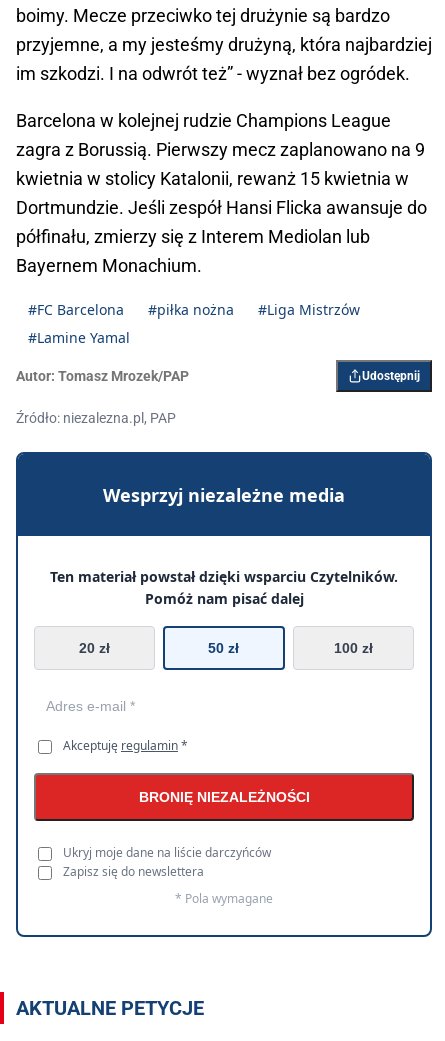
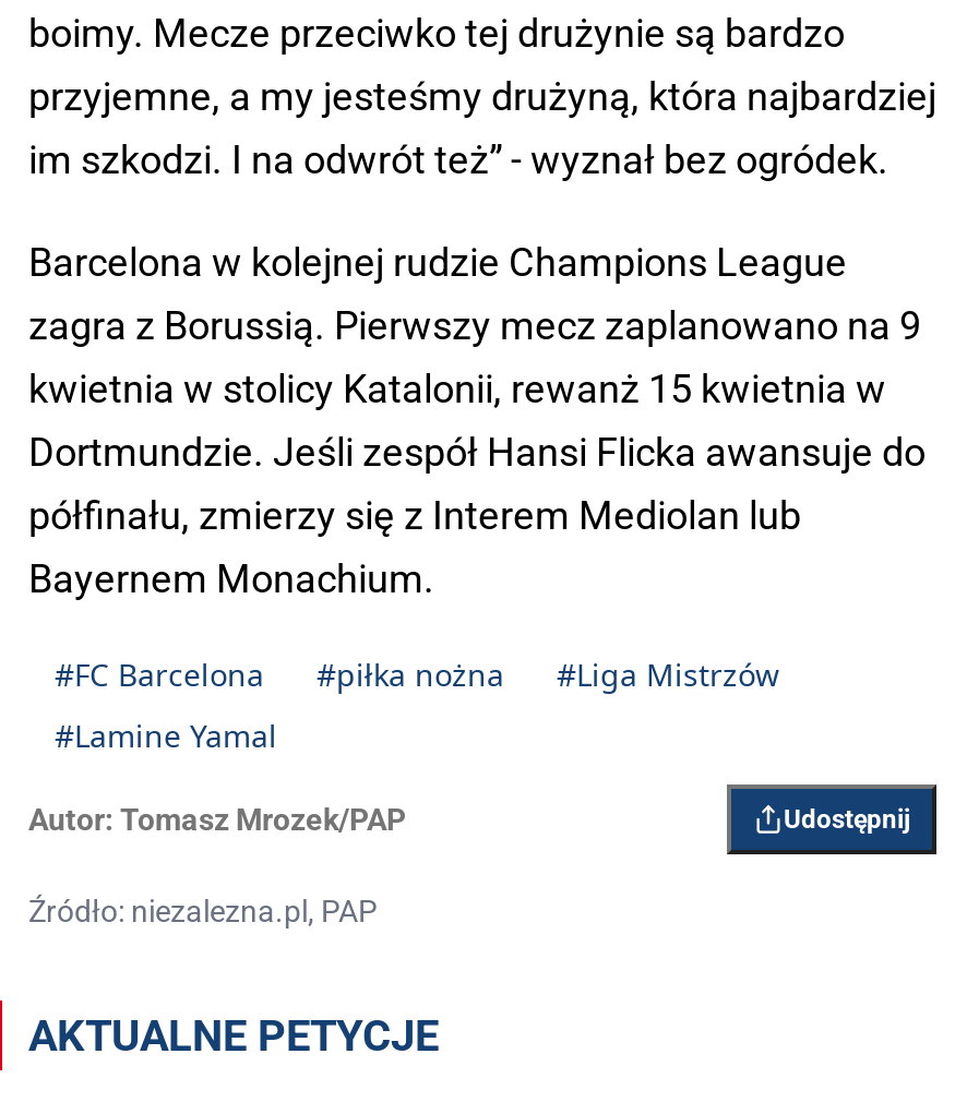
- [image]
- Wesprzyj niezależne media
- Ten materiał powstał dzięki wsparciu Czytelników.
- Pomóż nam pisać dalej
- 20 zł
- 50 zł
- 100 zł

- Akceptuję regulamin *
- BRONIĘ NIEZALEŻNOŚCI
- Ukryj moje dane na liście darczyńców
- Zapisz się do newslettera
- * Pola wymagane
